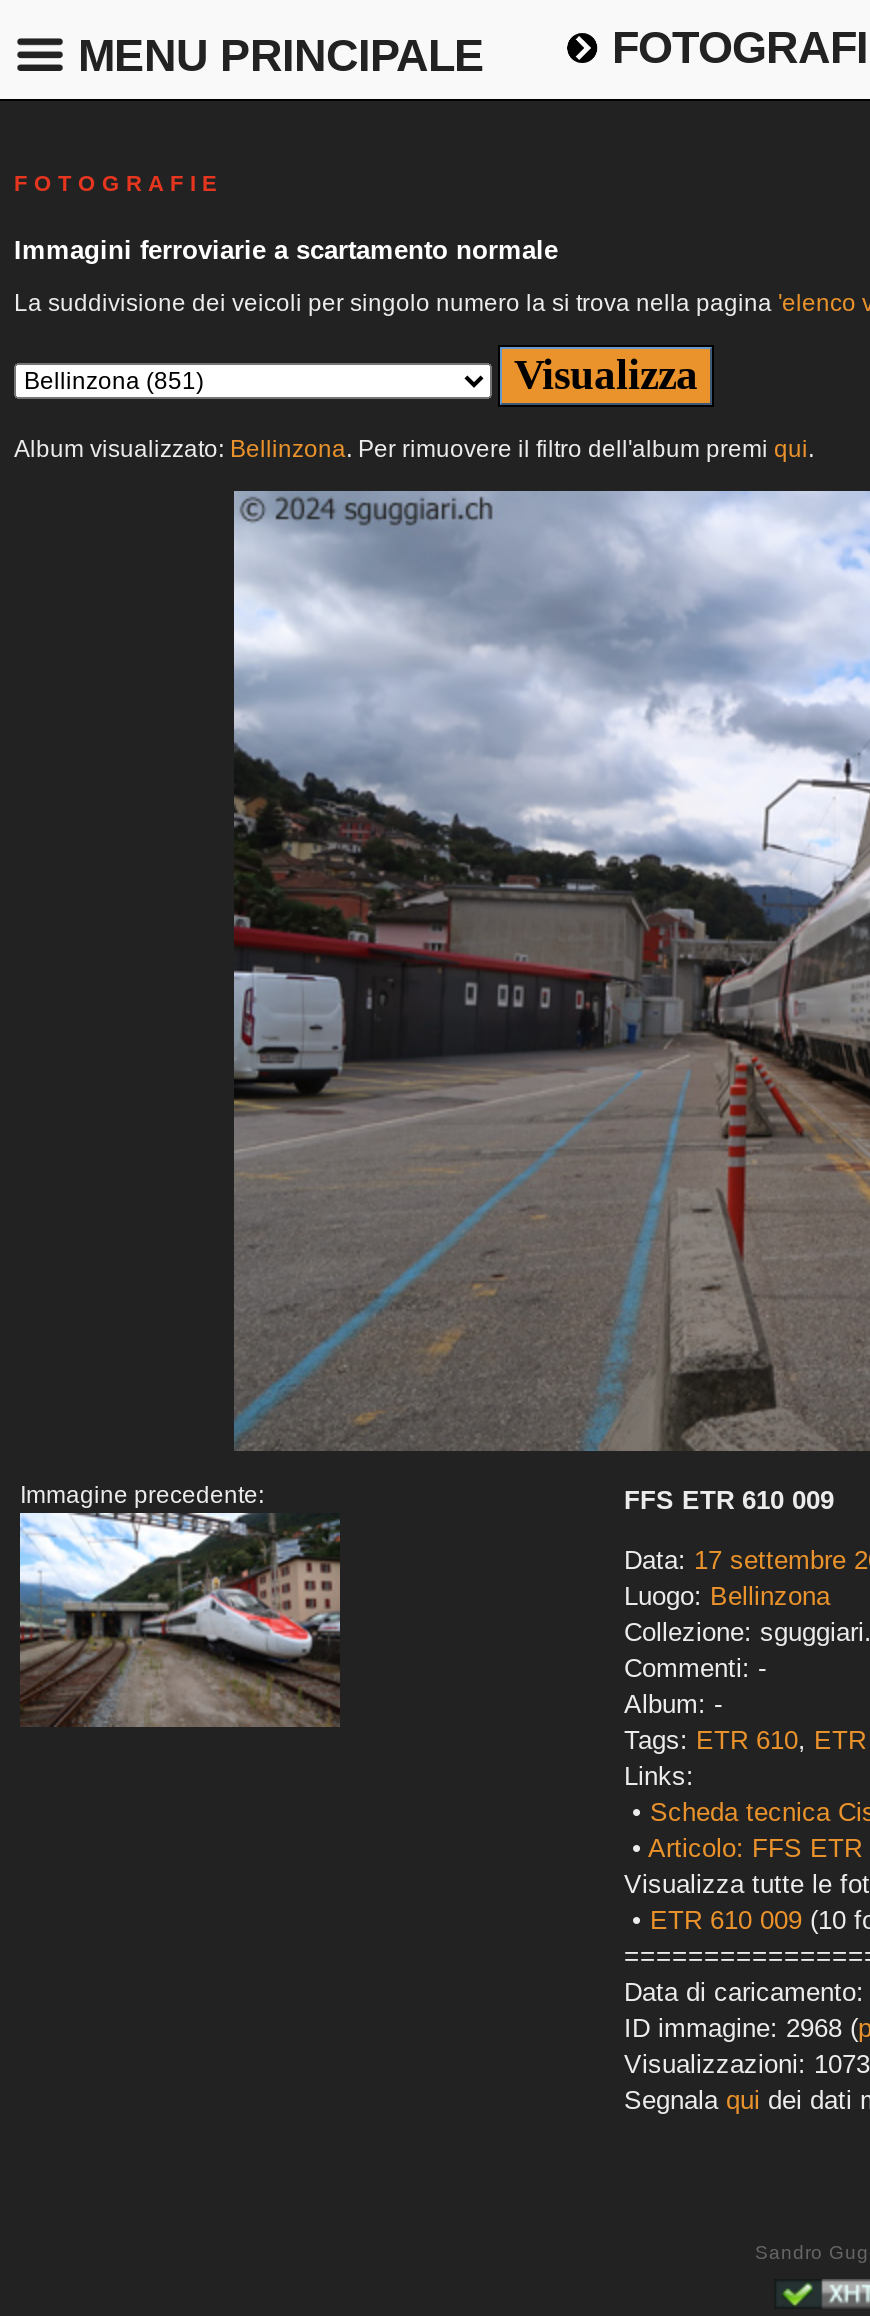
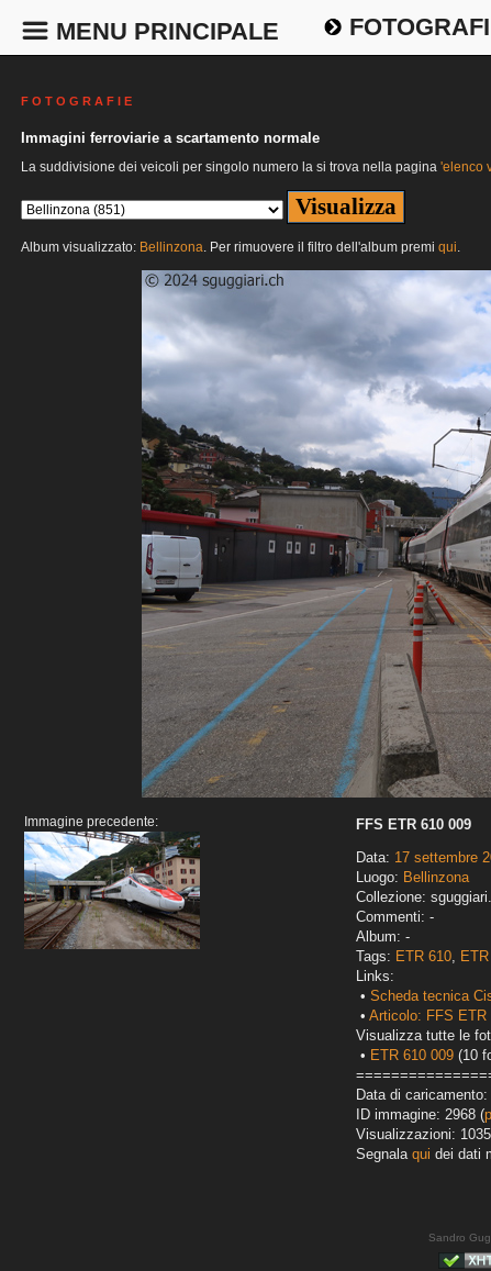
- Visualizzazioni: 1073
+ Visualizzazioni: 1035
